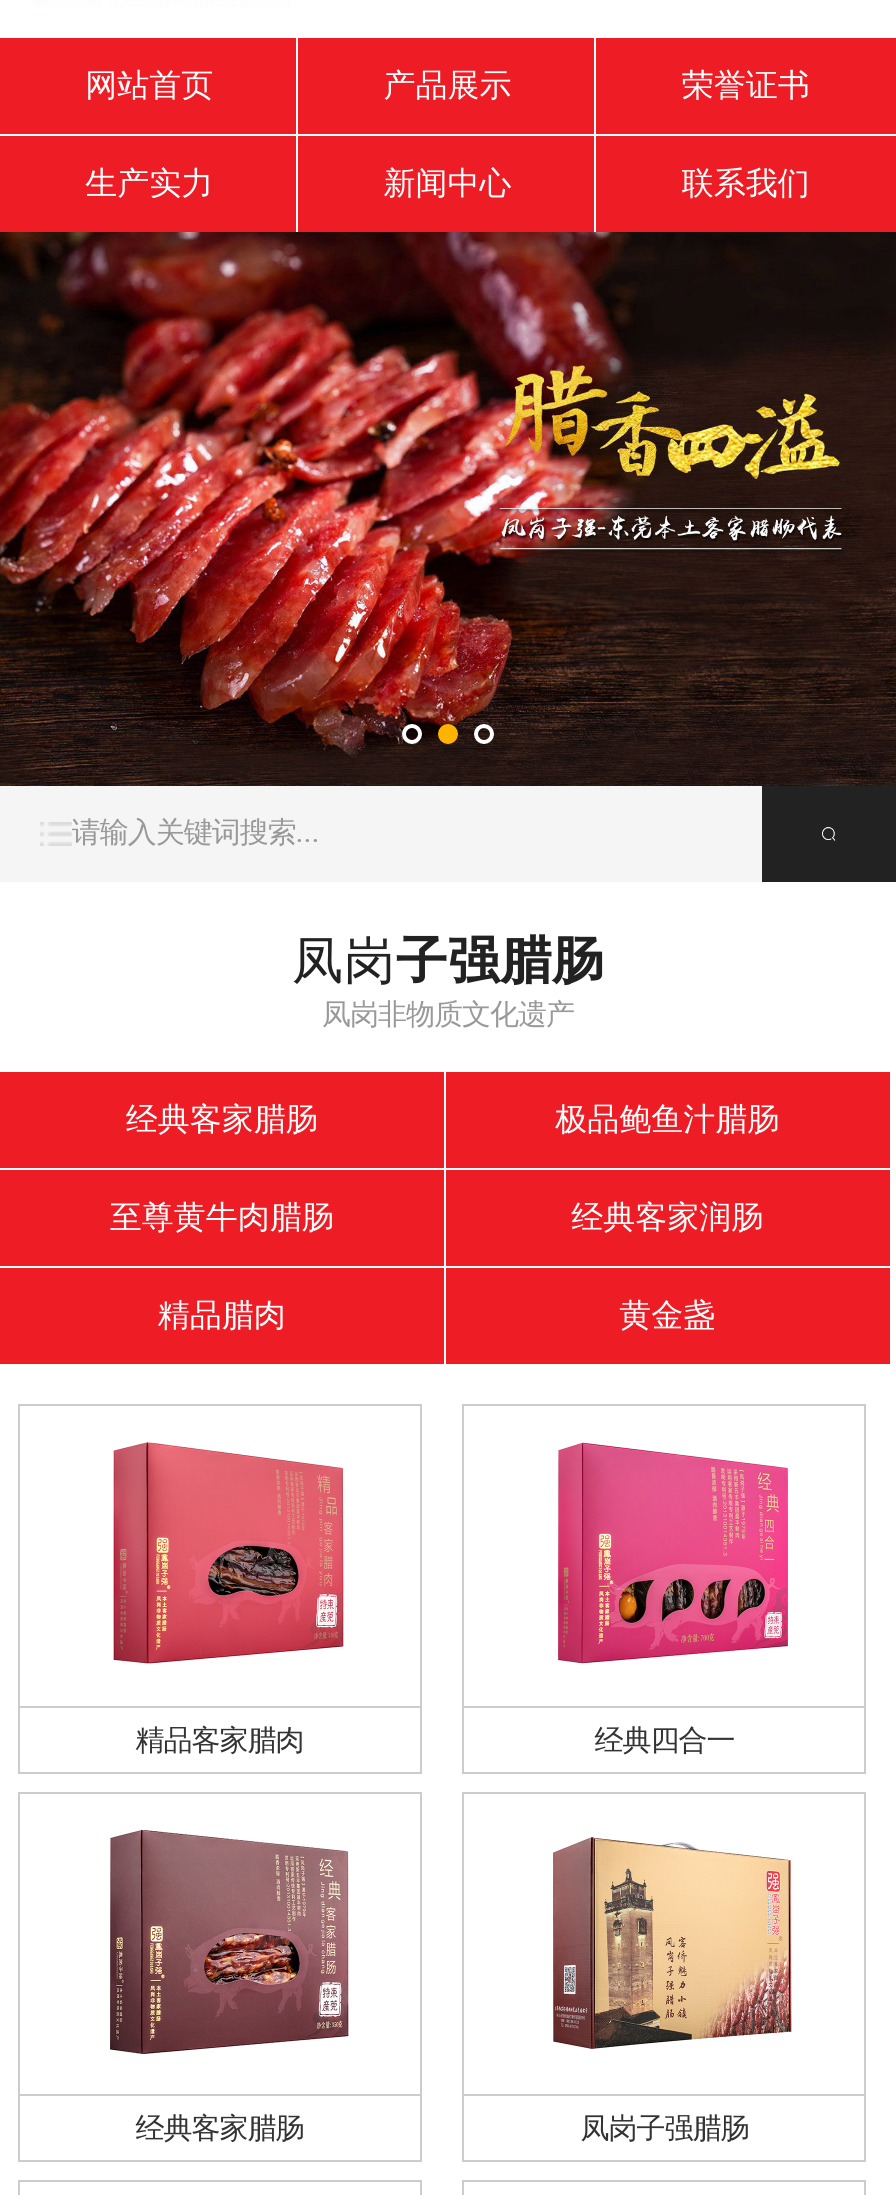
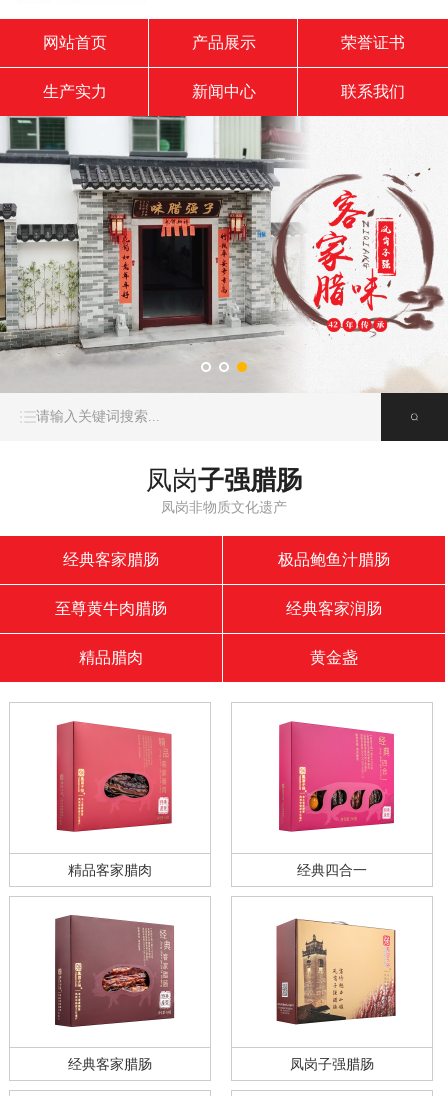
- [image]
+ [image]
